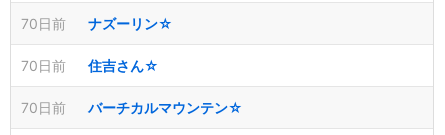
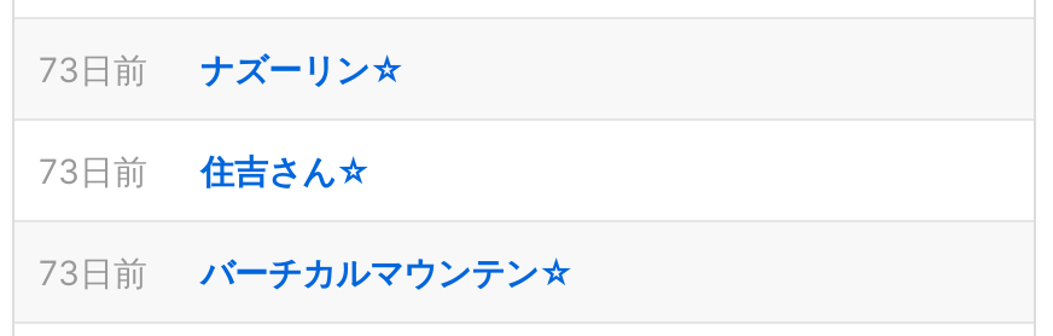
- 70日前
+ 73日前

- 70日前
+ 73日前

- 70日前
+ 73日前
